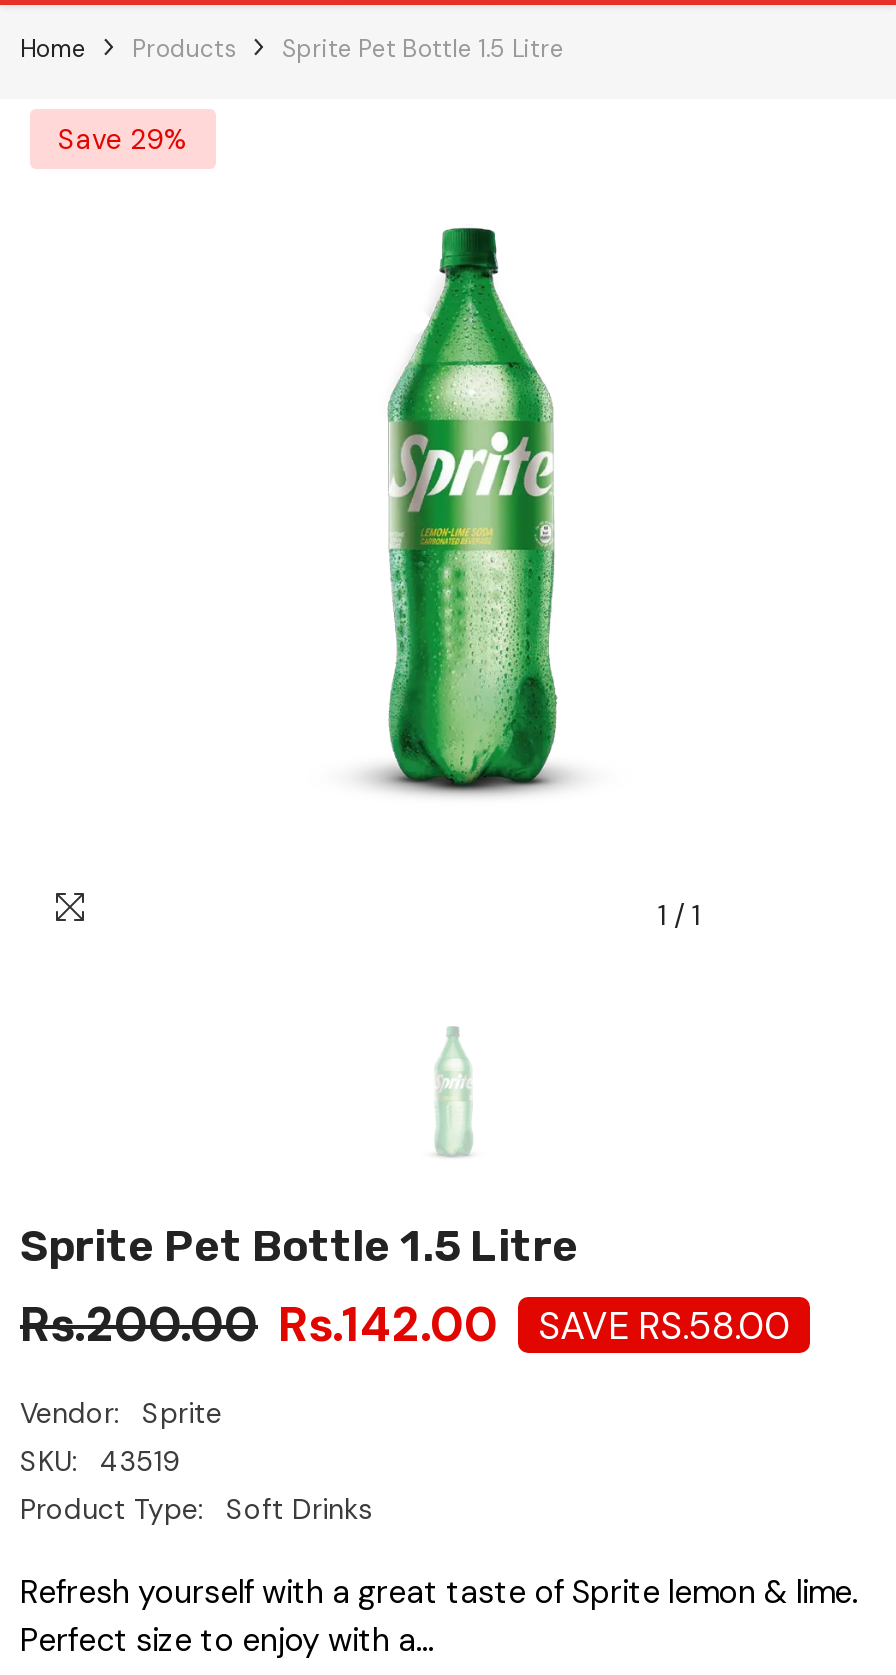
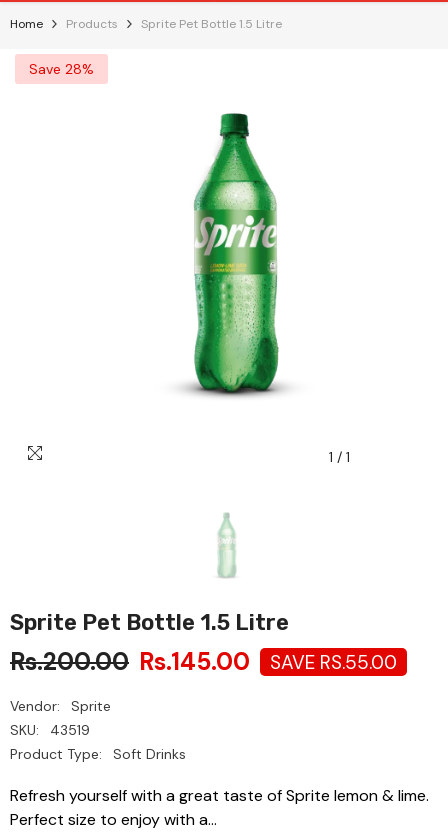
- Save 29%
+ Save 28%

- Rs.200.00 Rs.142.00
+ Rs.200.00 Rs.145.00

- SAVE RS.58.00
+ SAVE RS.55.00
